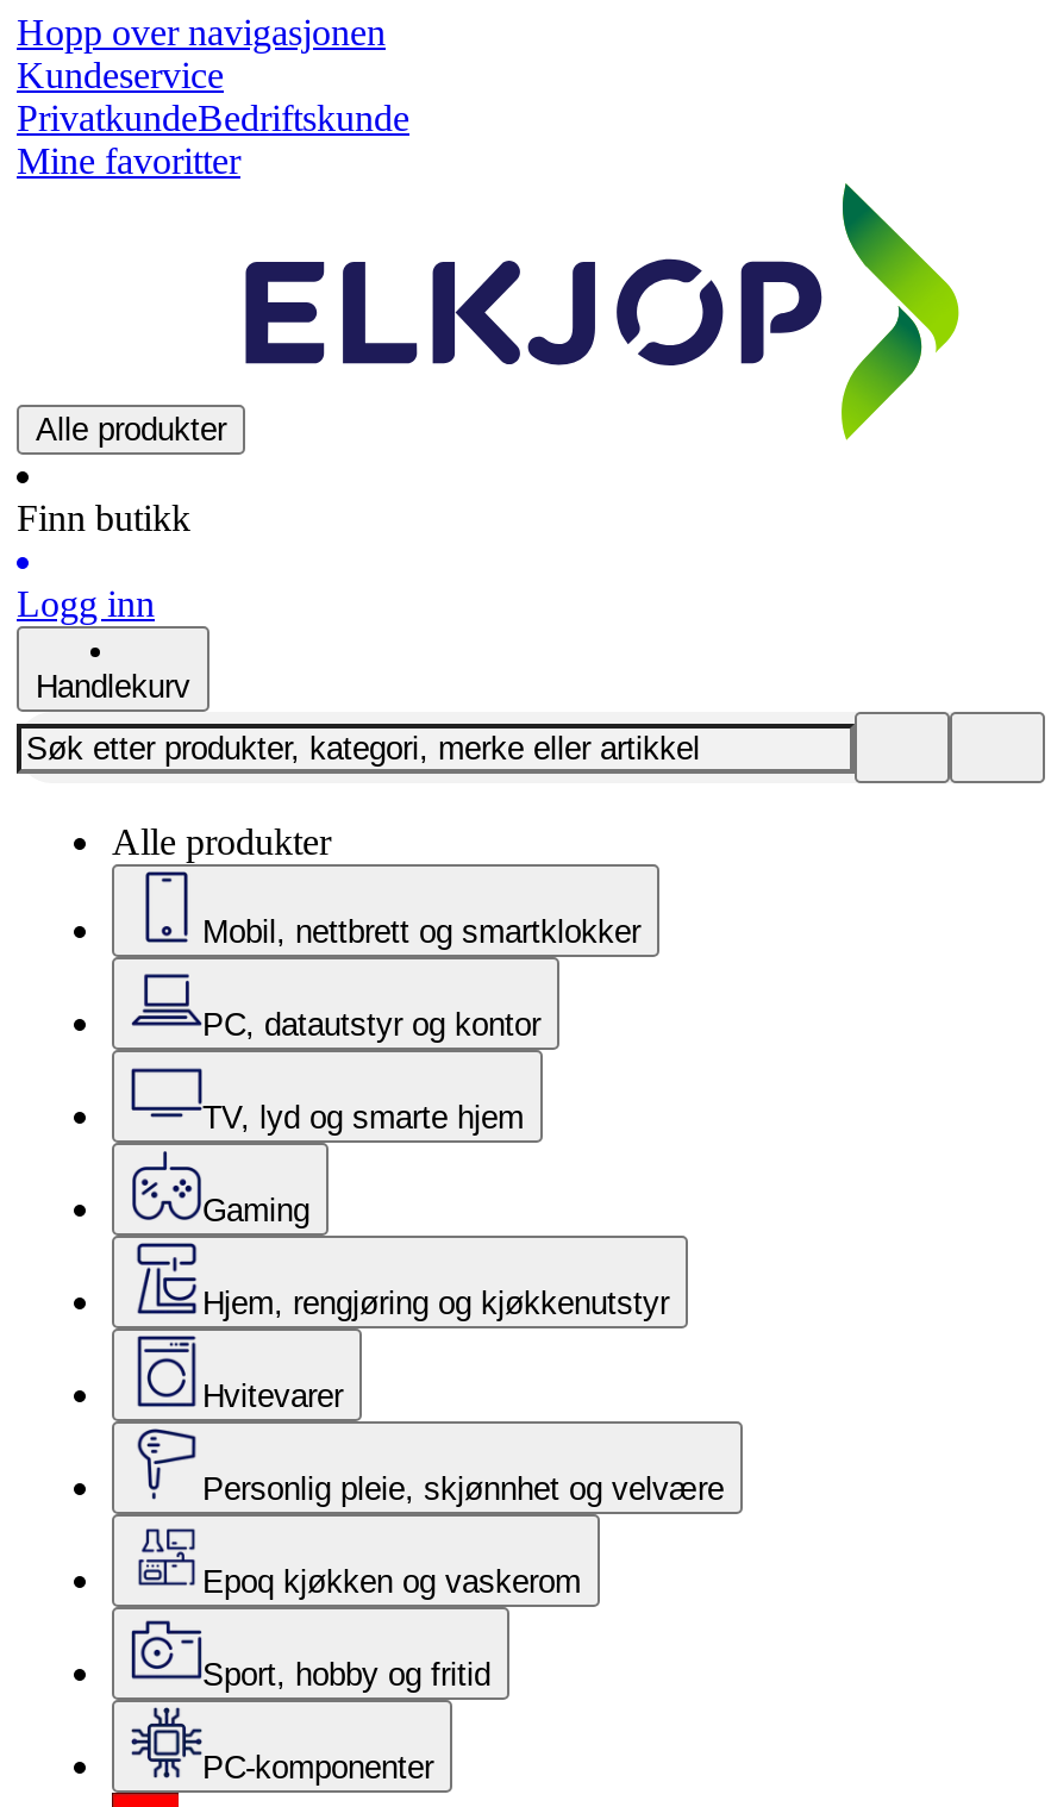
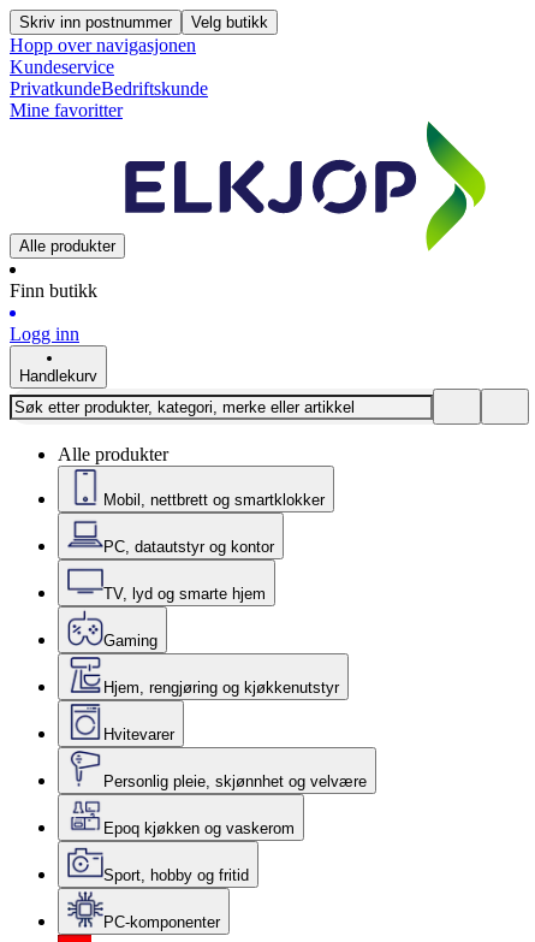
+ Skriv inn postnummer
+ Velg butikk
